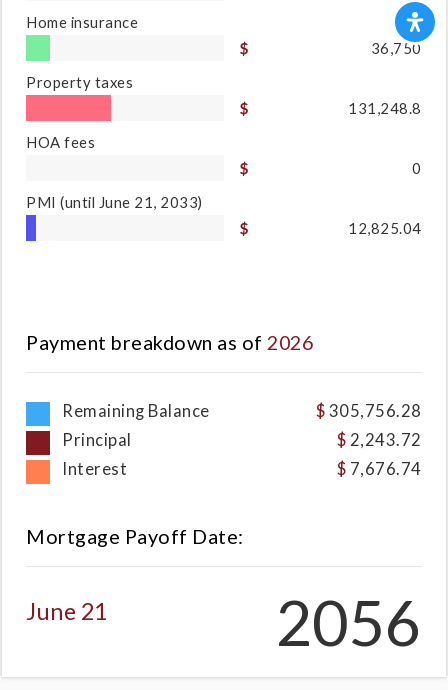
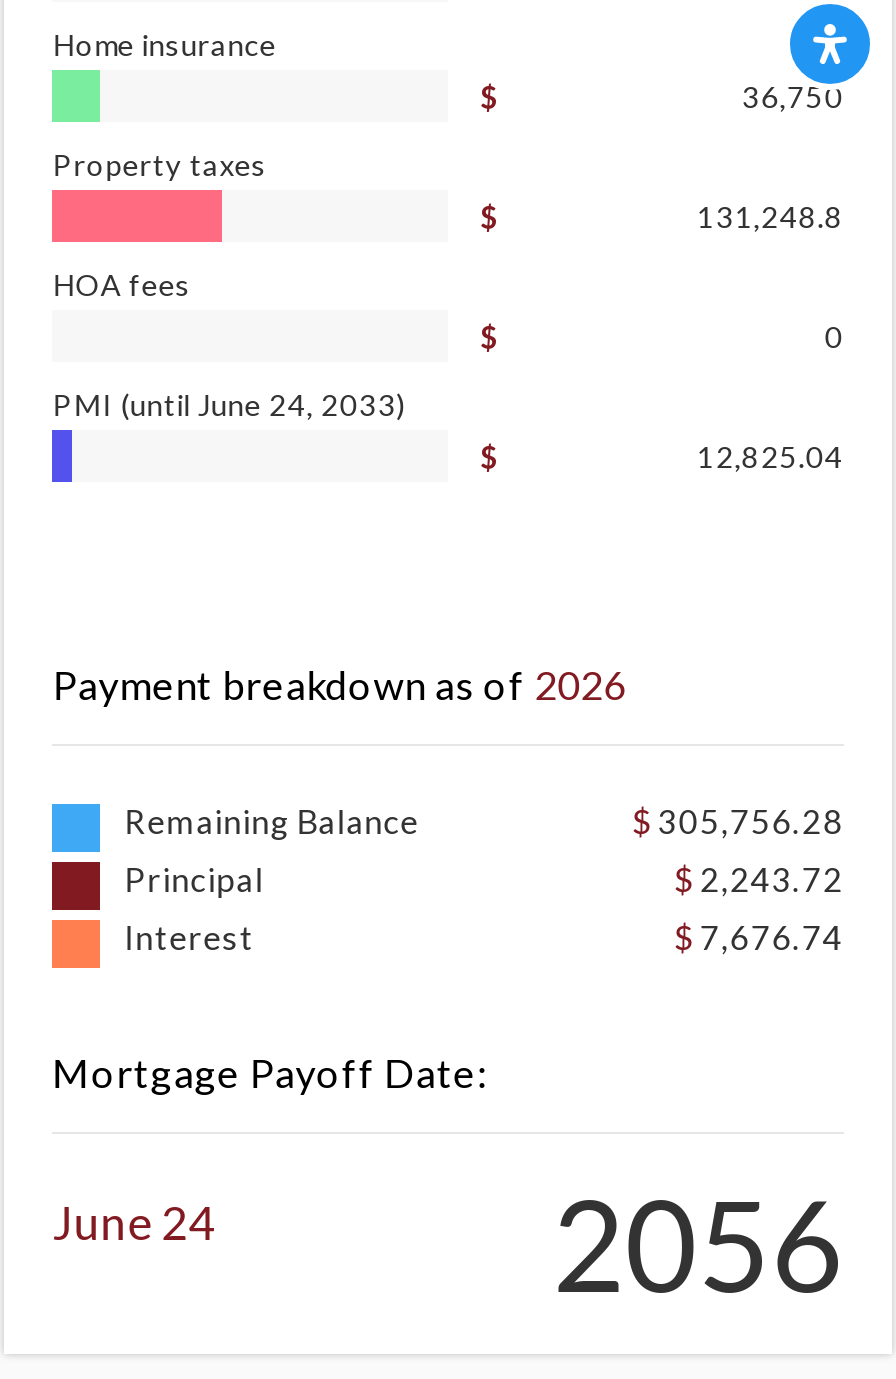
- PMI (until June 21, 2033)
+ PMI (until June 24, 2033)

- June 21
+ June 24
